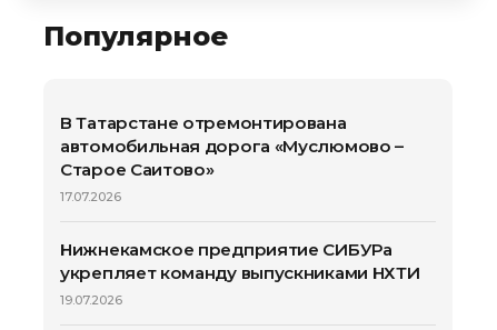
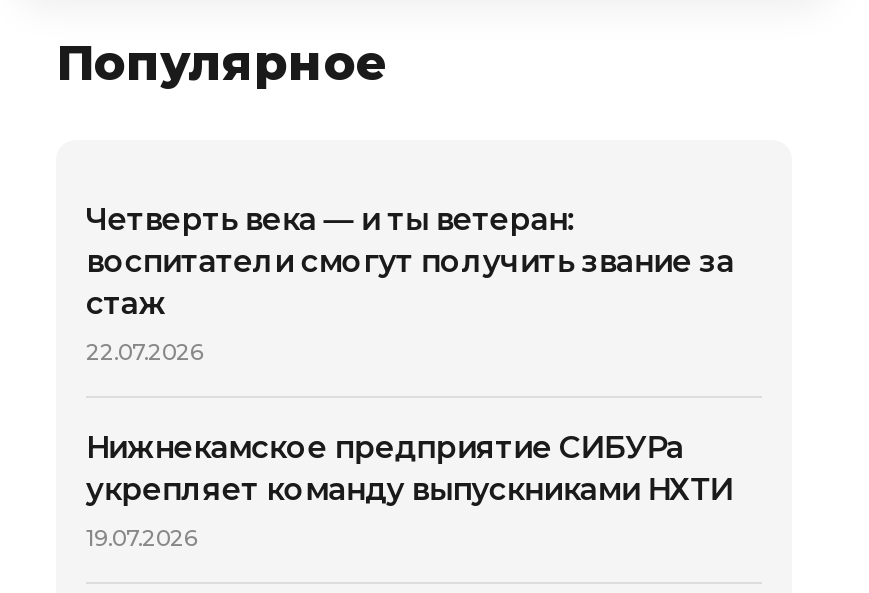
- В Татарстане отремонтирована
- автомобильная дорога «Муслюмово –
- Старое Саитово»
- 17.07.2026
+ Четверть века — и ты ветеран:
+ воспитатели смогут получить звание за
+ стаж
+ 22.07.2026
